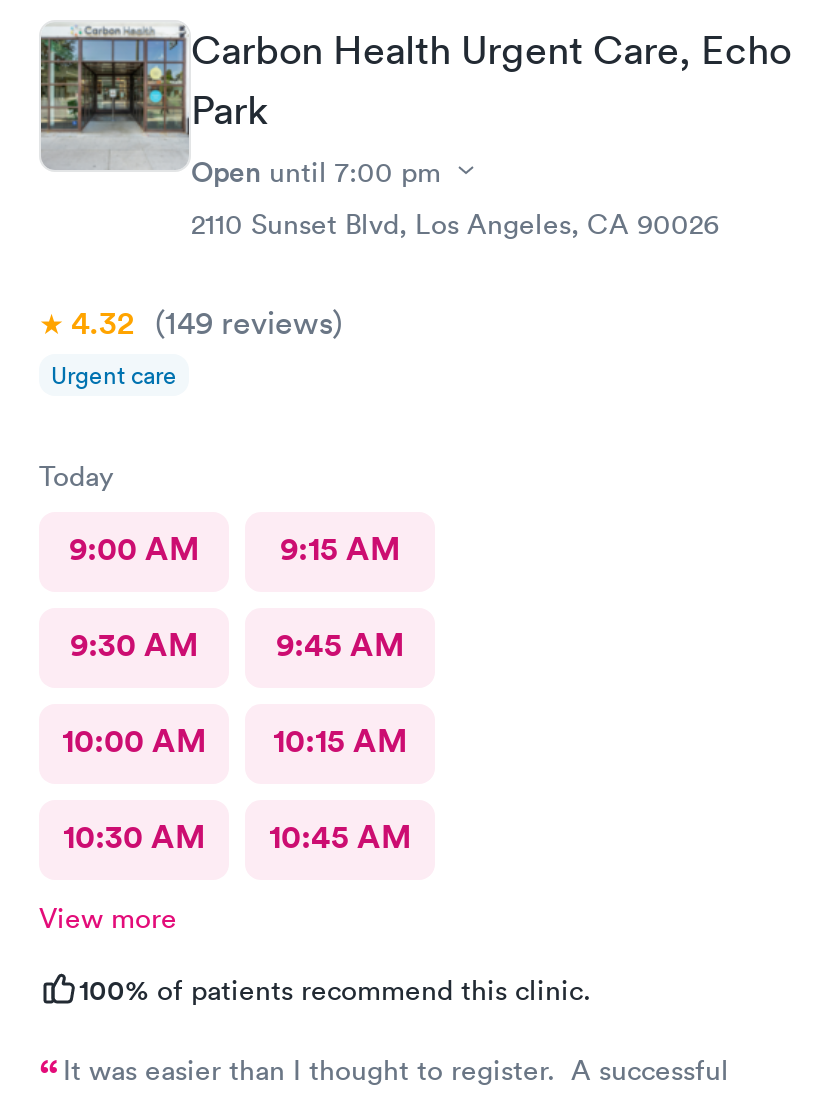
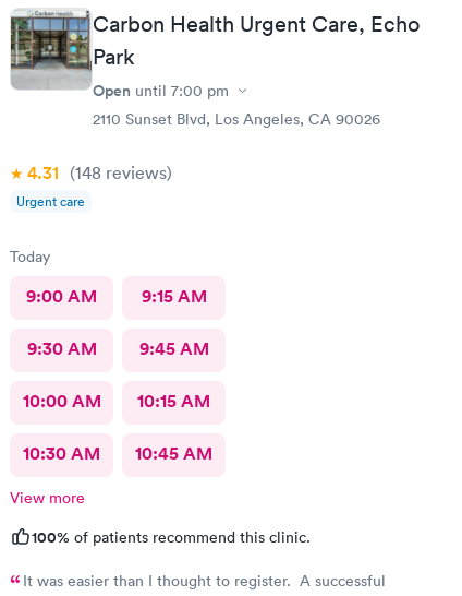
- 4.32 (149 reviews)
+ 4.31 (148 reviews)
